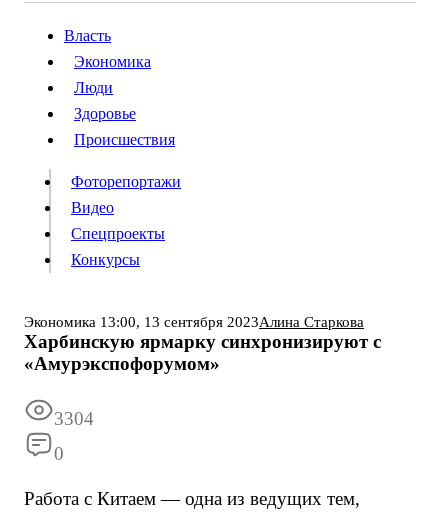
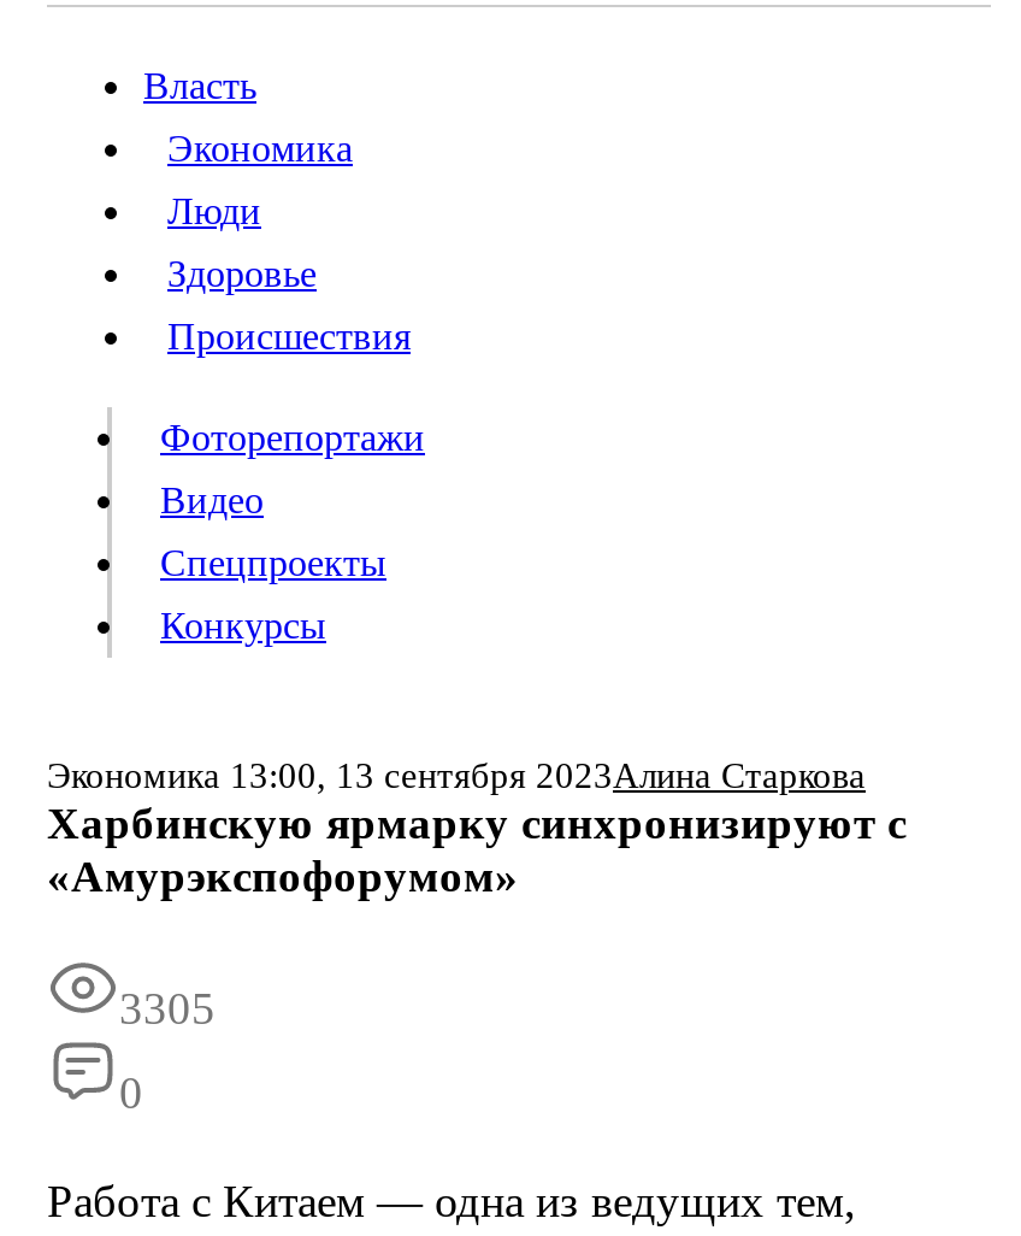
- 3304
+ 3305
